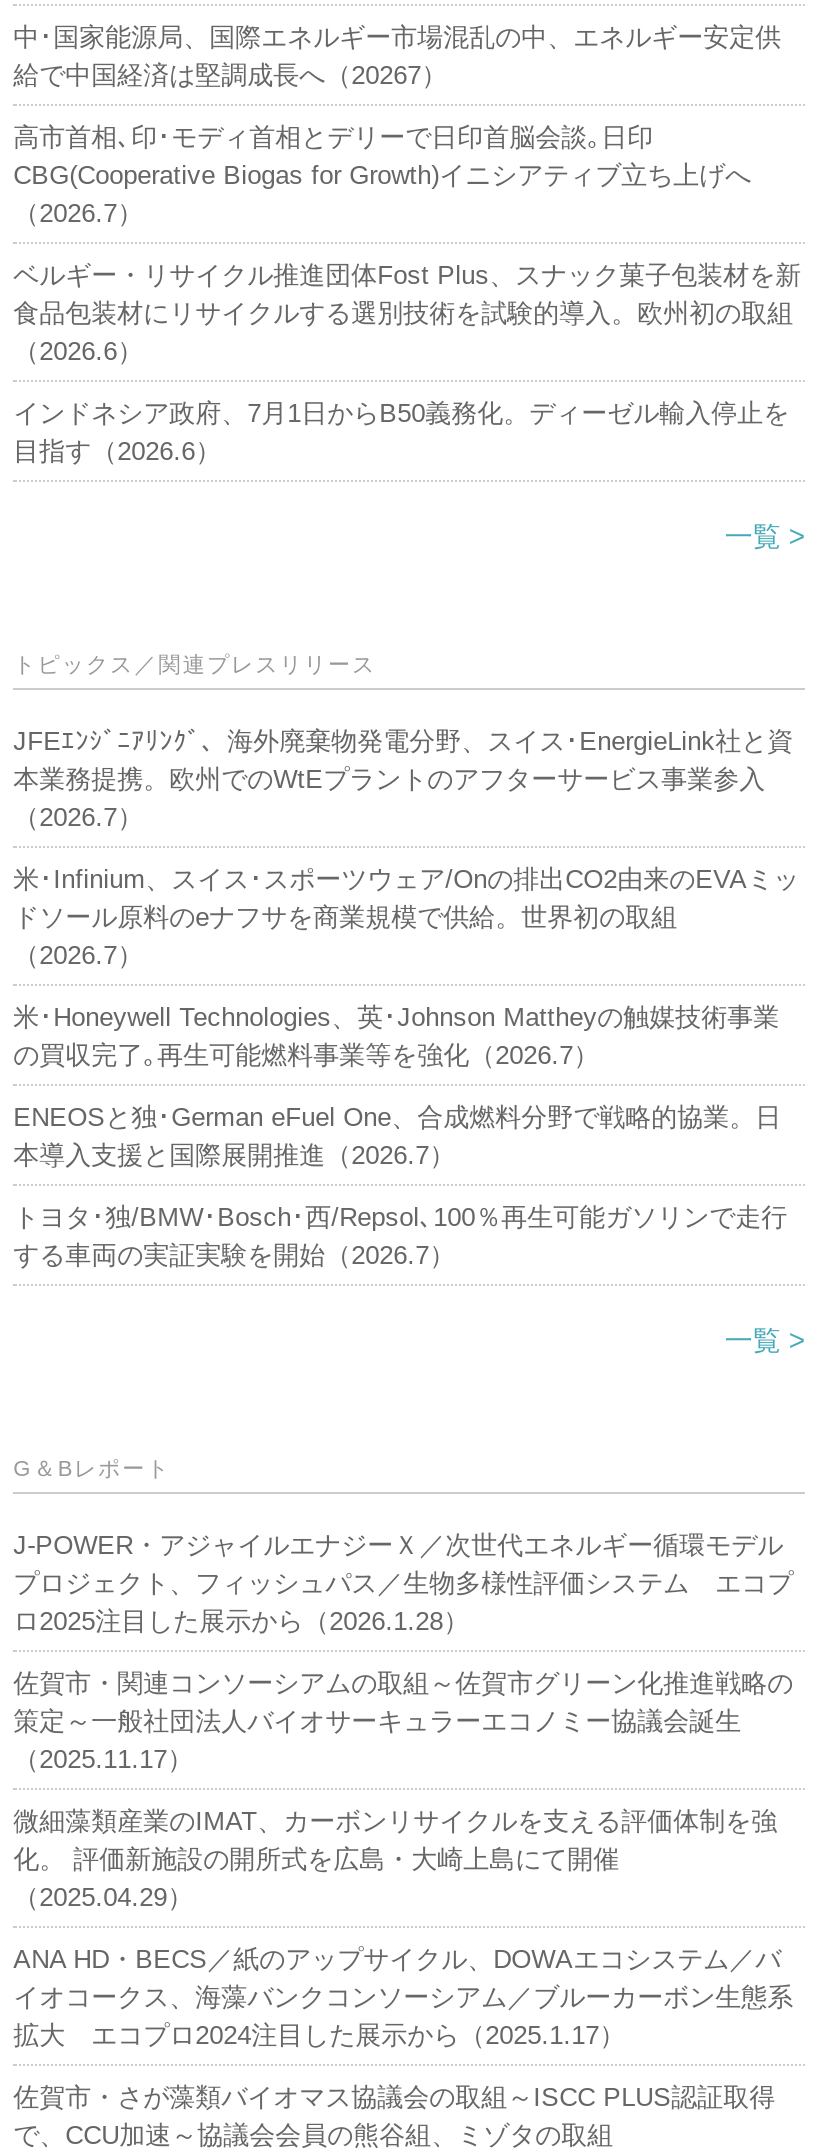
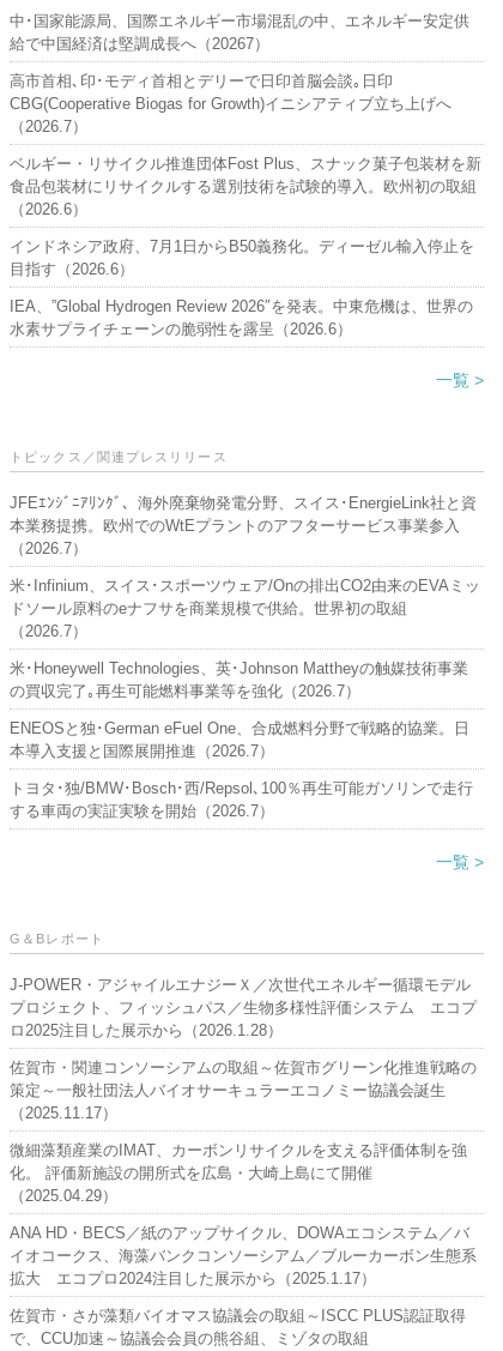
+ IEA、”Global Hydrogen Review 2026″を発表。中東危機は、世界の
+ 水素サプライチェーンの脆弱性を露呈（2026.6）
